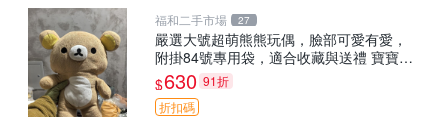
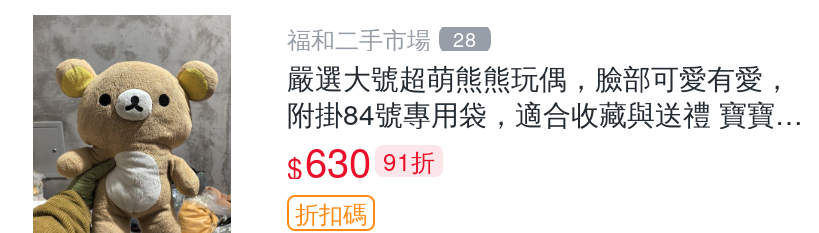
- 福和二手市場 27
+ 福和二手市場 28
